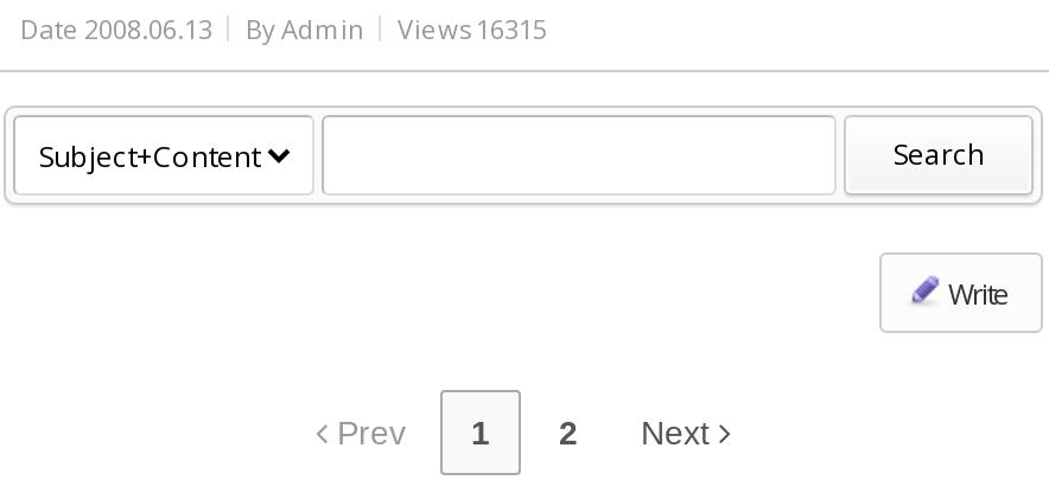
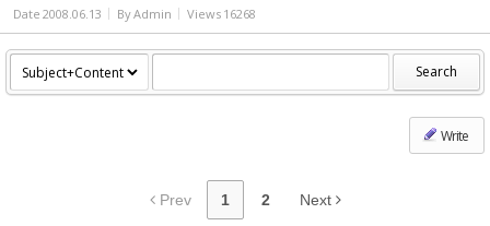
- Date 2008.06.13 By Admin Views 16315
+ Date 2008.06.13 By Admin Views 16268
